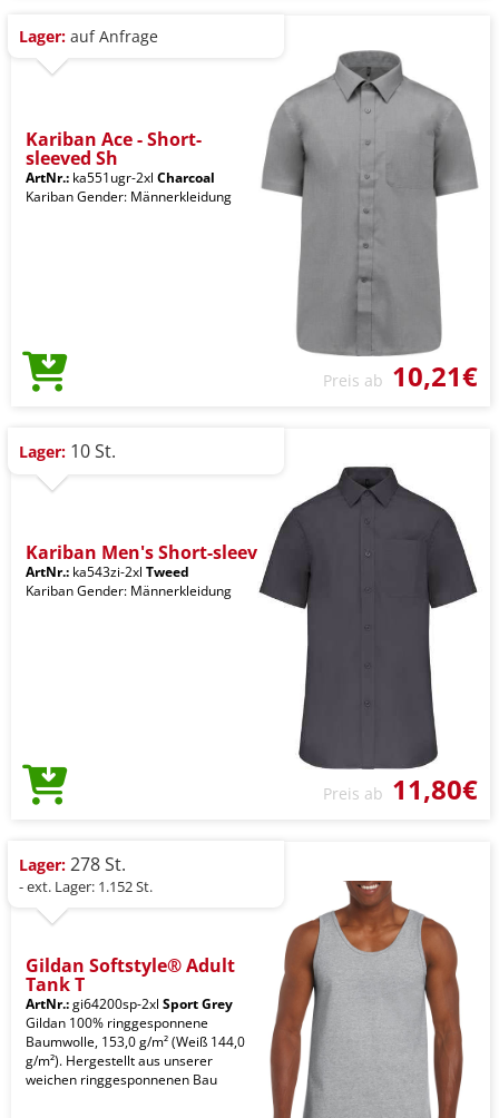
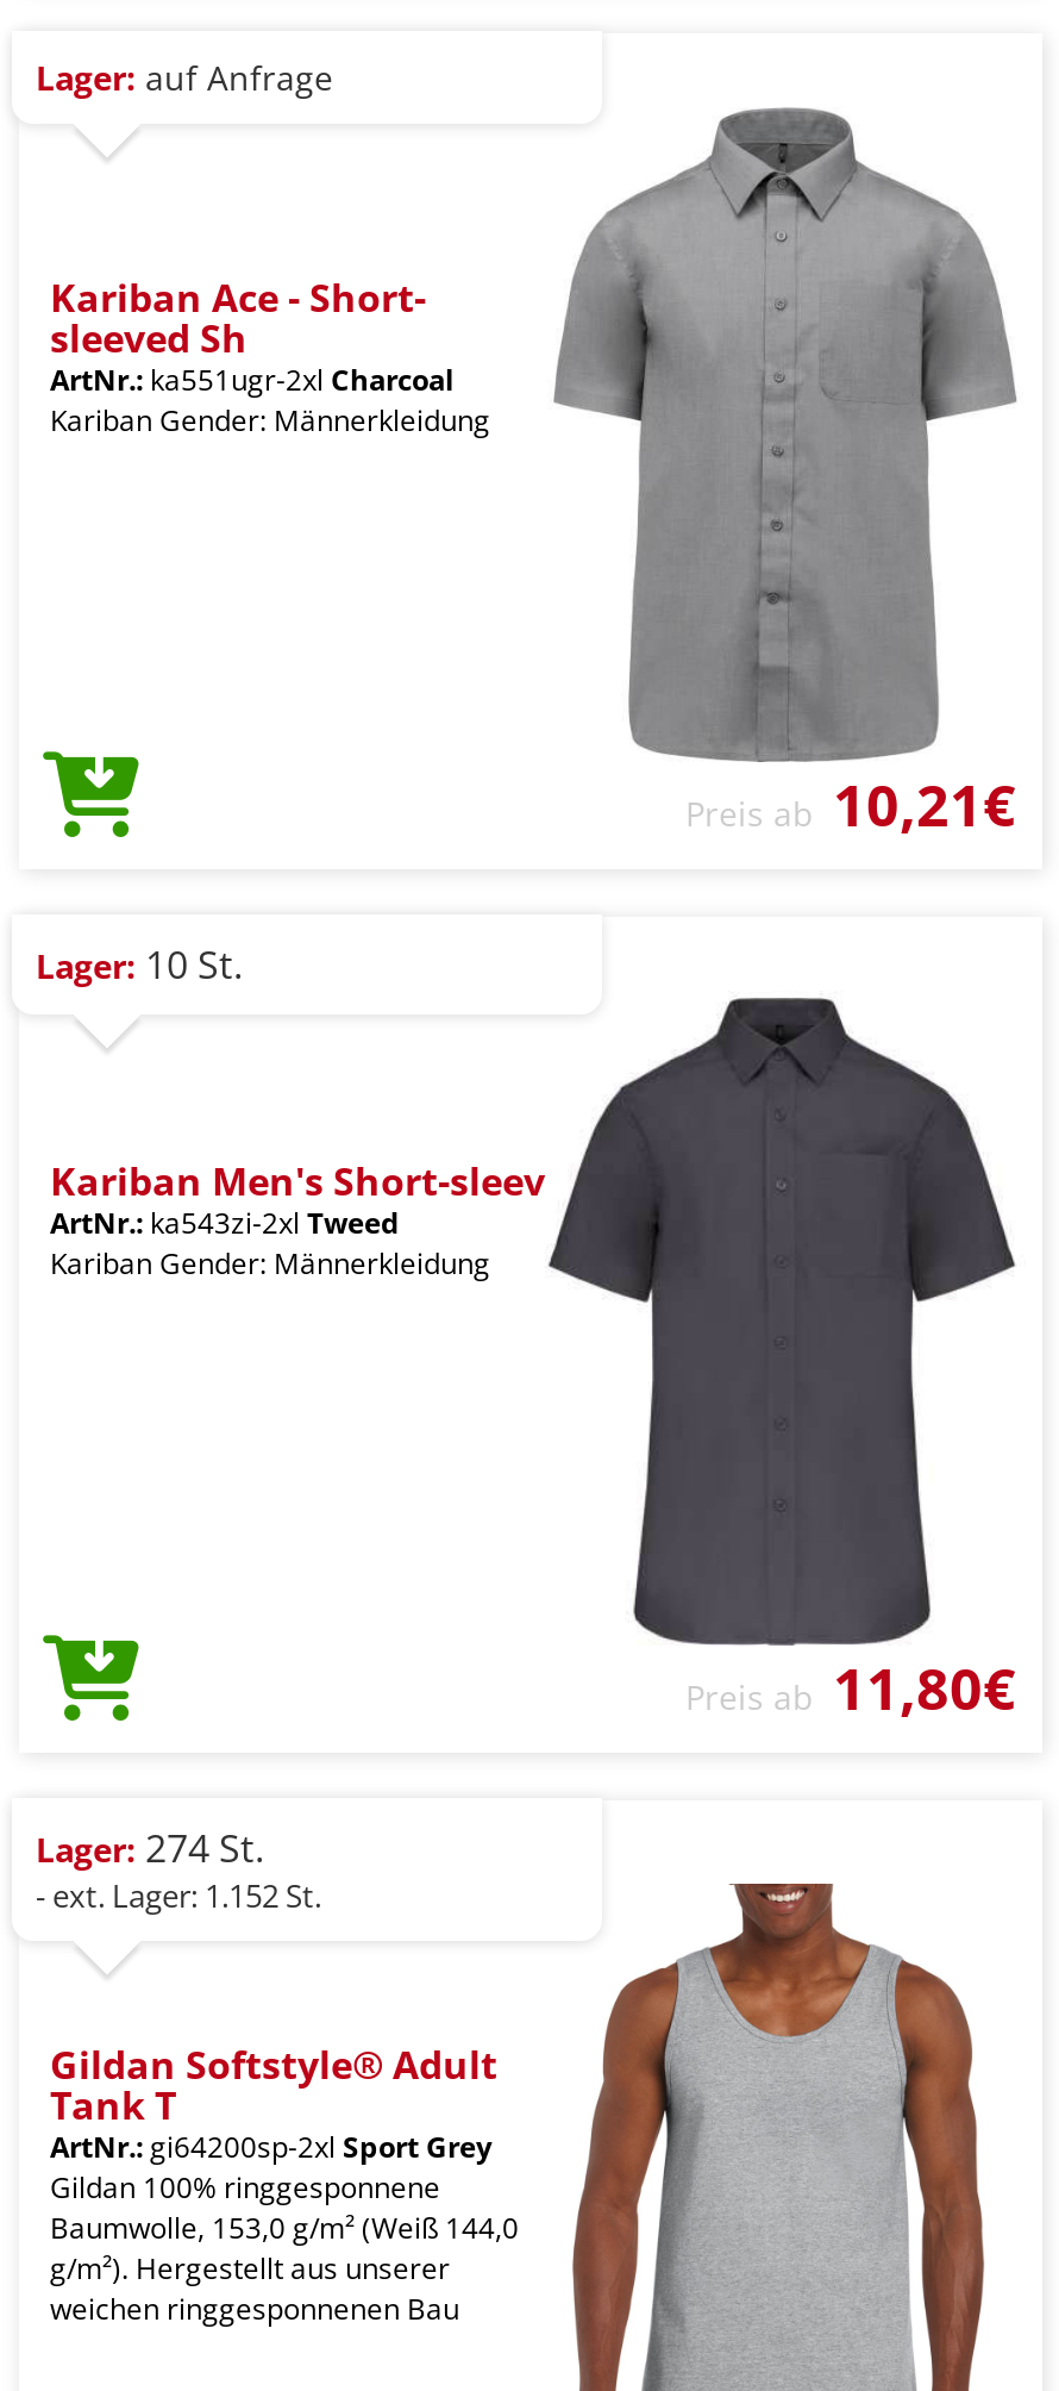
- Lager: 278 St.
+ Lager: 274 St.
